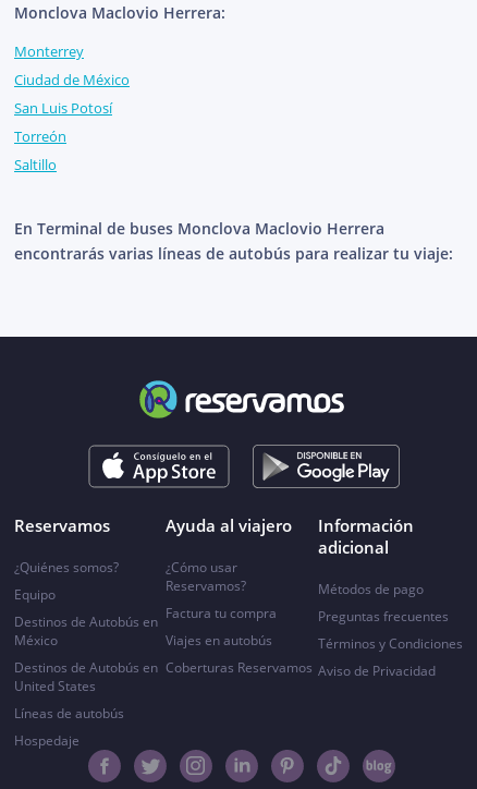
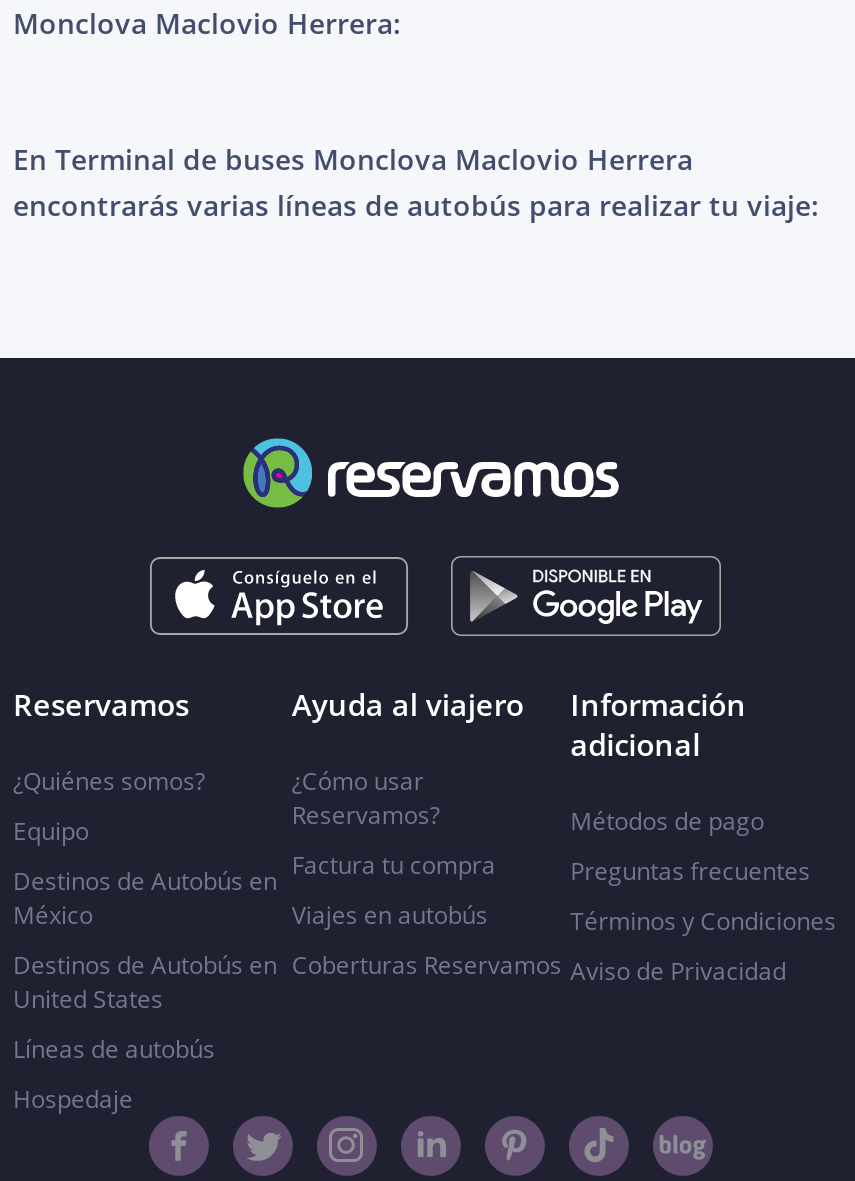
- Monterrey
- Ciudad de México
- San Luis Potosí
- Torreón
- Saltillo
